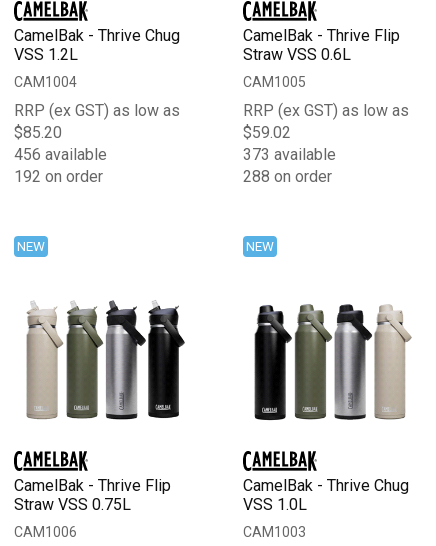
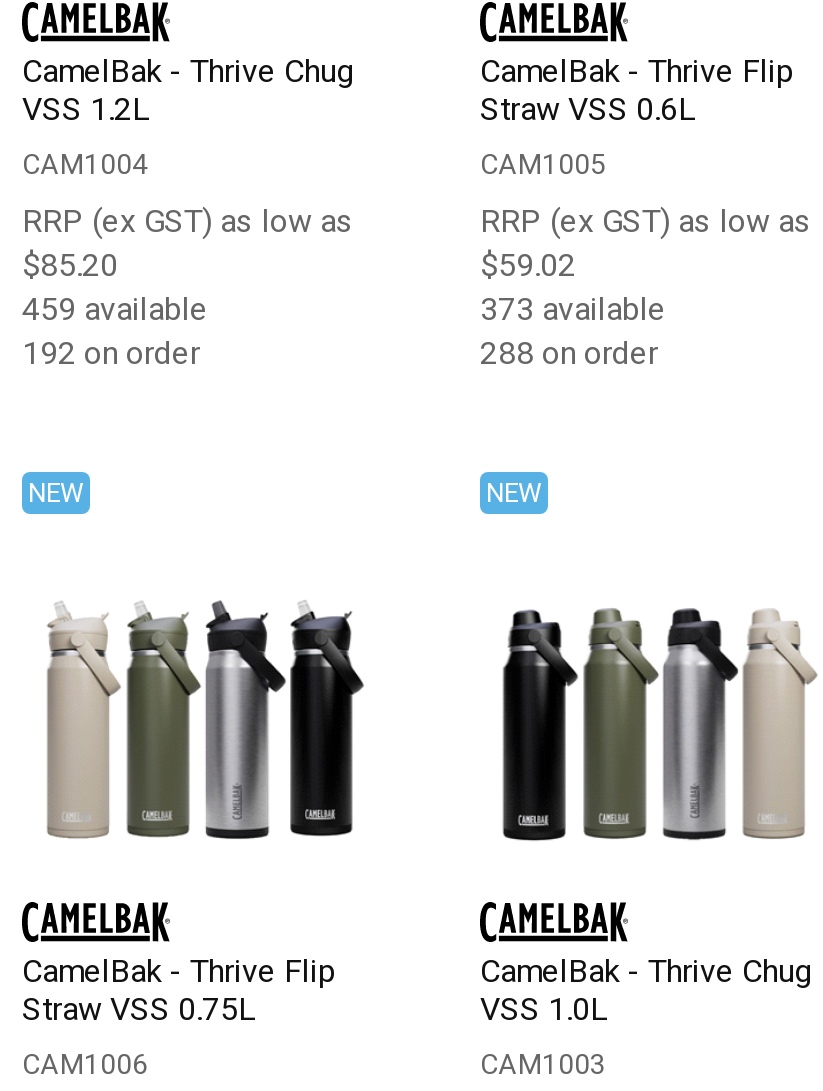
- 456 available
+ 459 available
